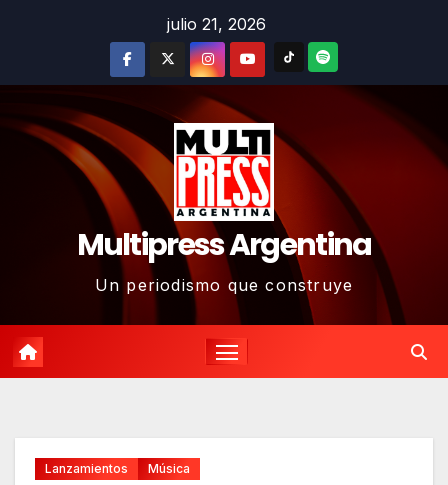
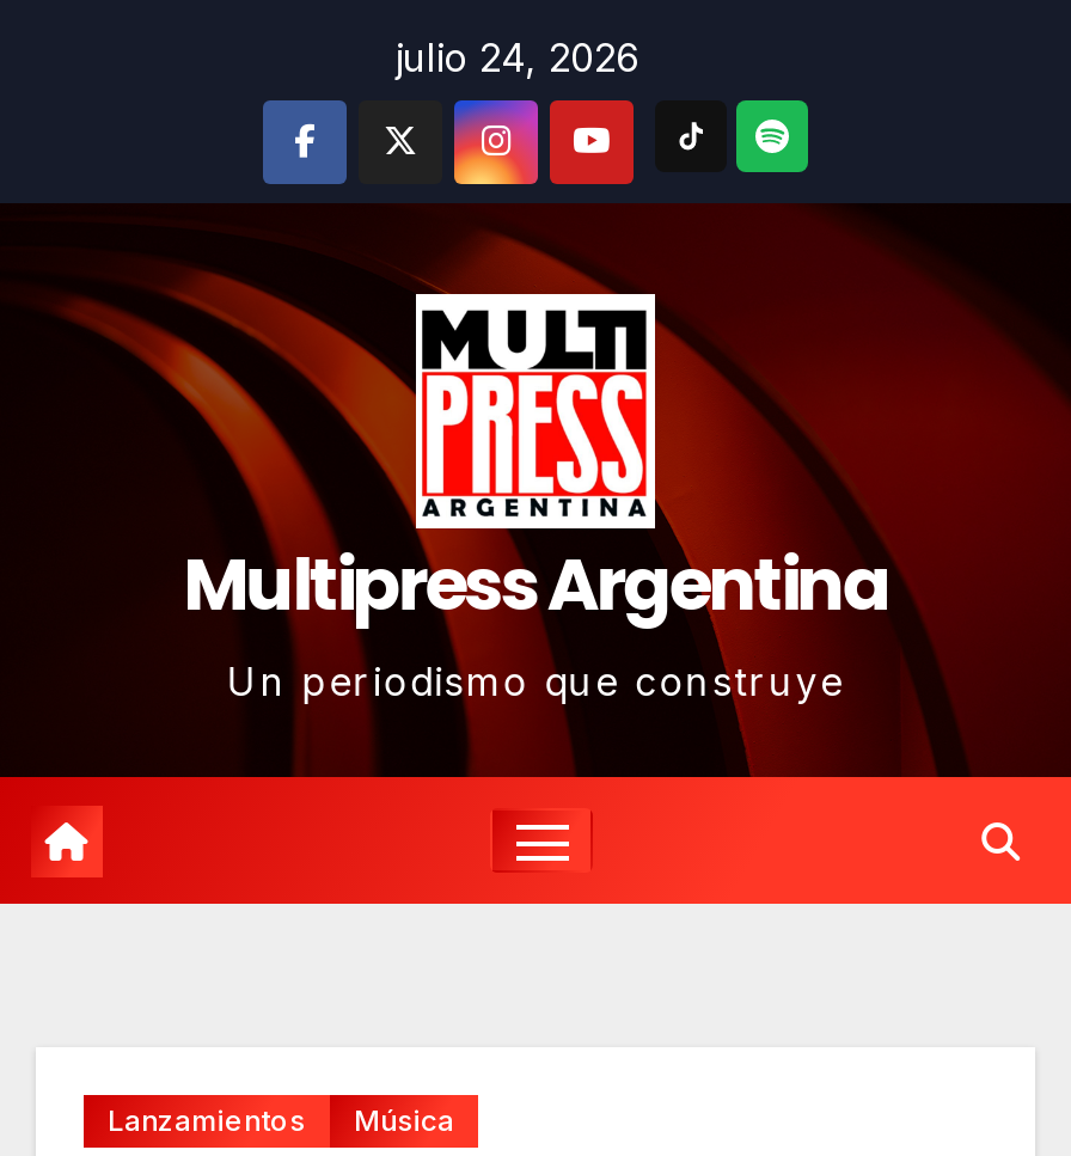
- julio 21, 2026
+ julio 24, 2026
